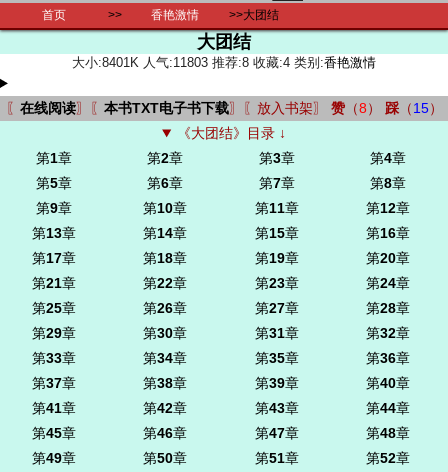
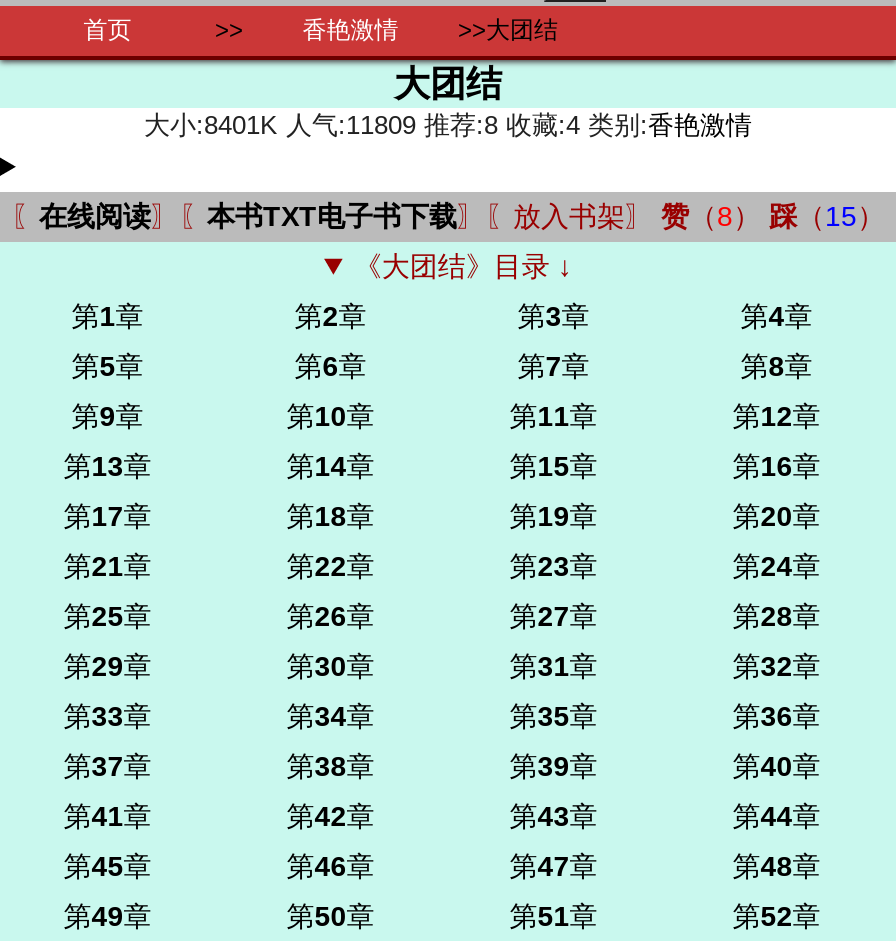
- 大小:8401K 人气:11803 推荐:8 收藏:4 类别:香艳激情
+ 大小:8401K 人气:11809 推荐:8 收藏:4 类别:香艳激情
